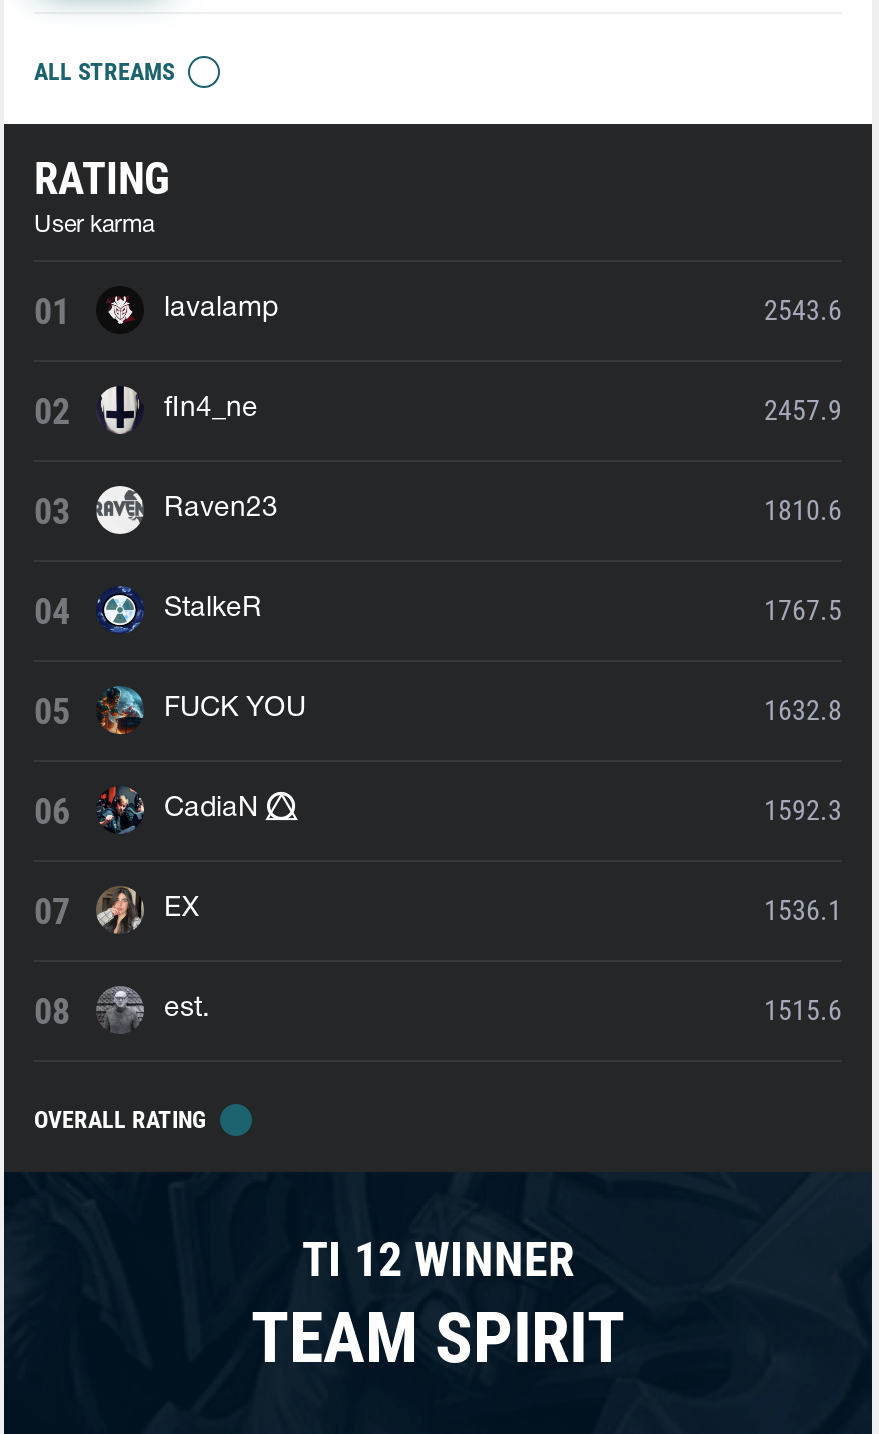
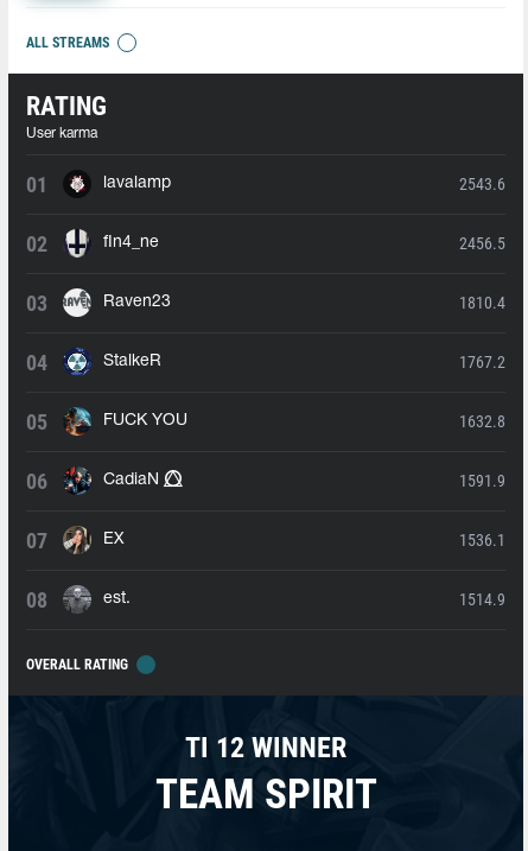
- 2457.9
+ 2456.5

- 1810.6
+ 1810.4

- 1767.5
+ 1767.2

- 1592.3
+ 1591.9

- 1515.6
+ 1514.9
